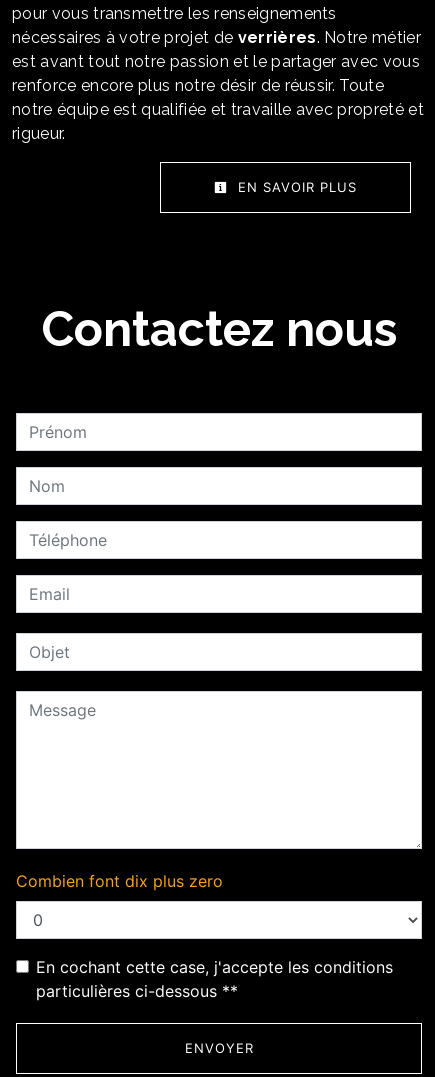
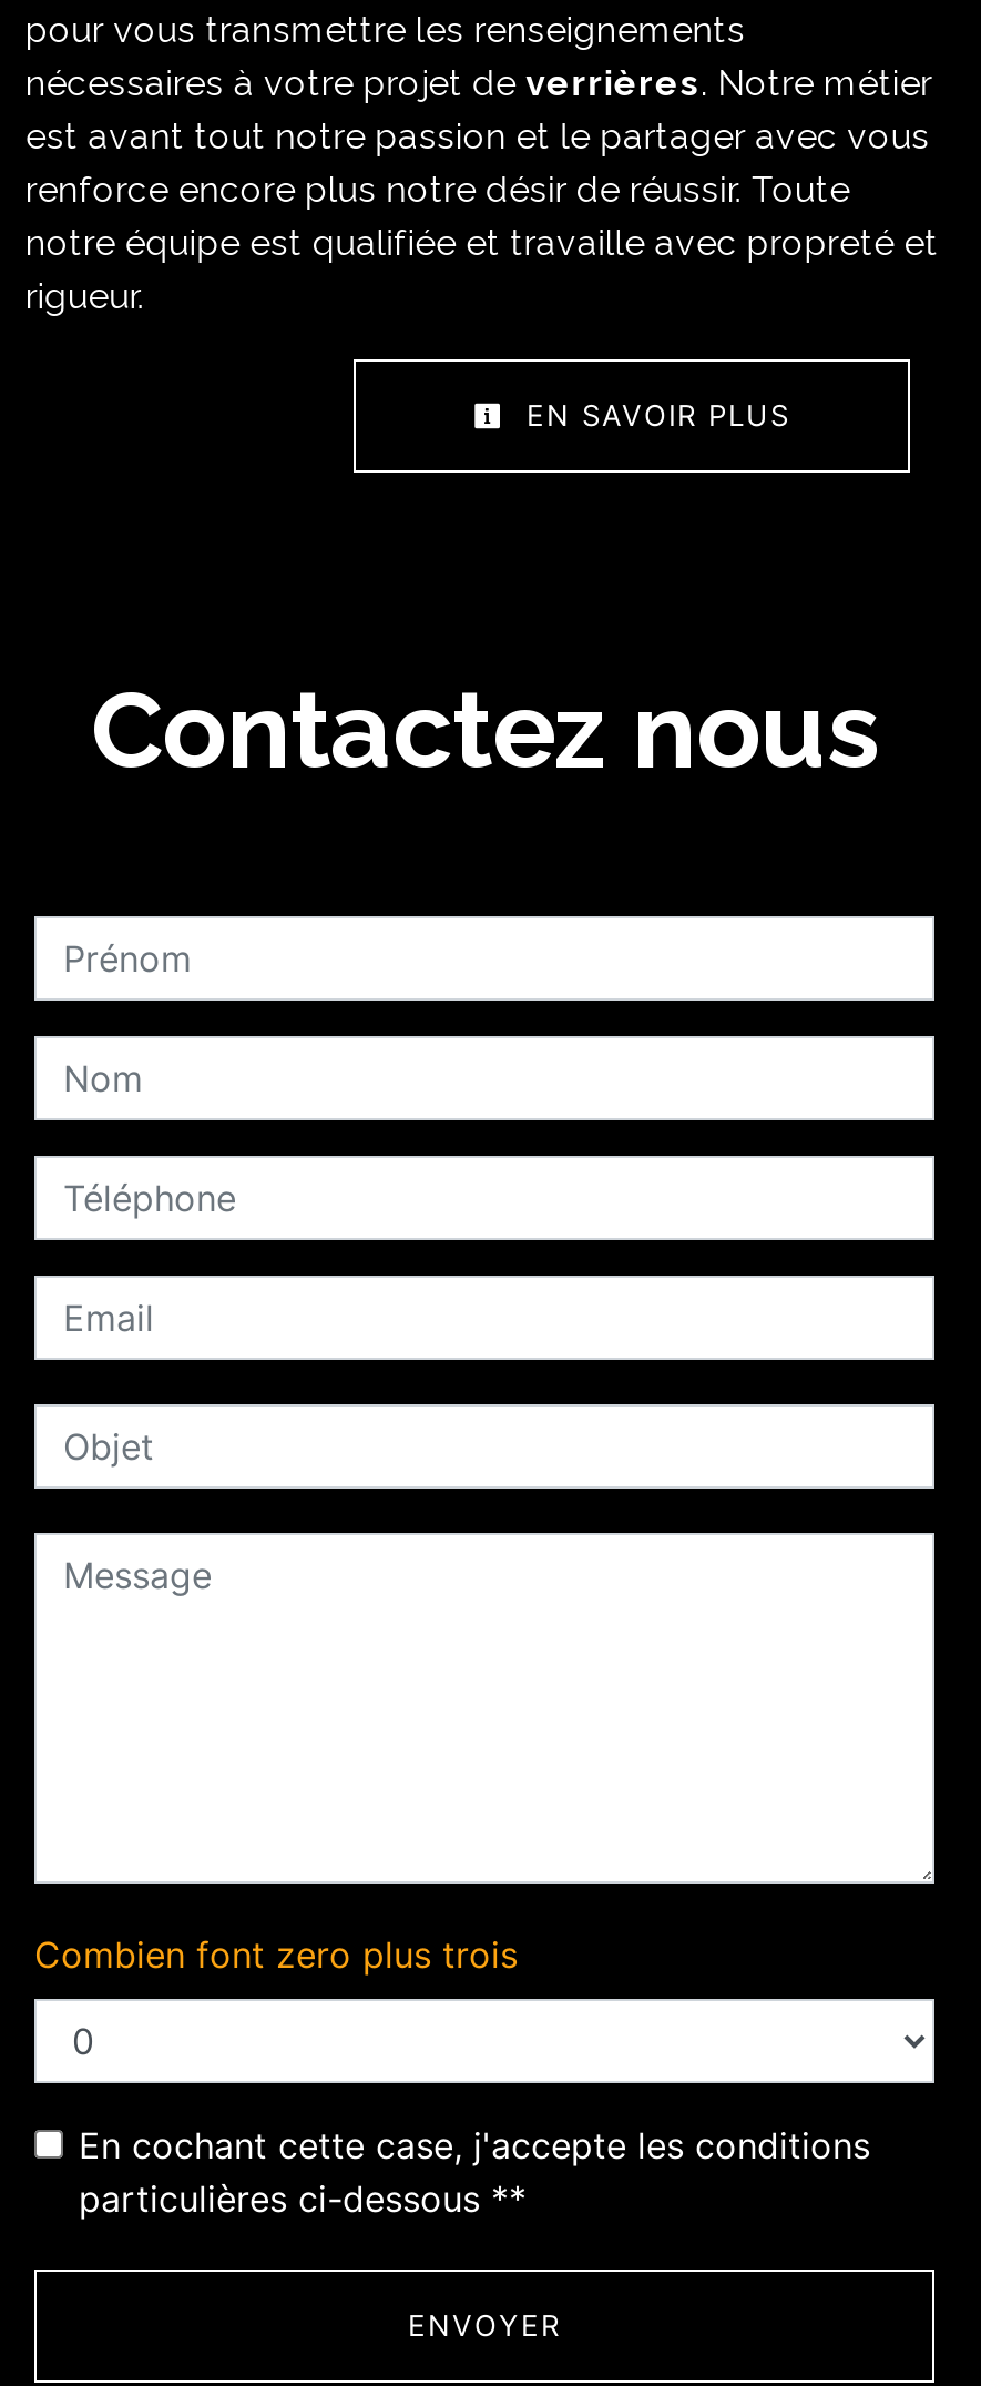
- Combien font dix plus zero
+ Combien font zero plus trois
